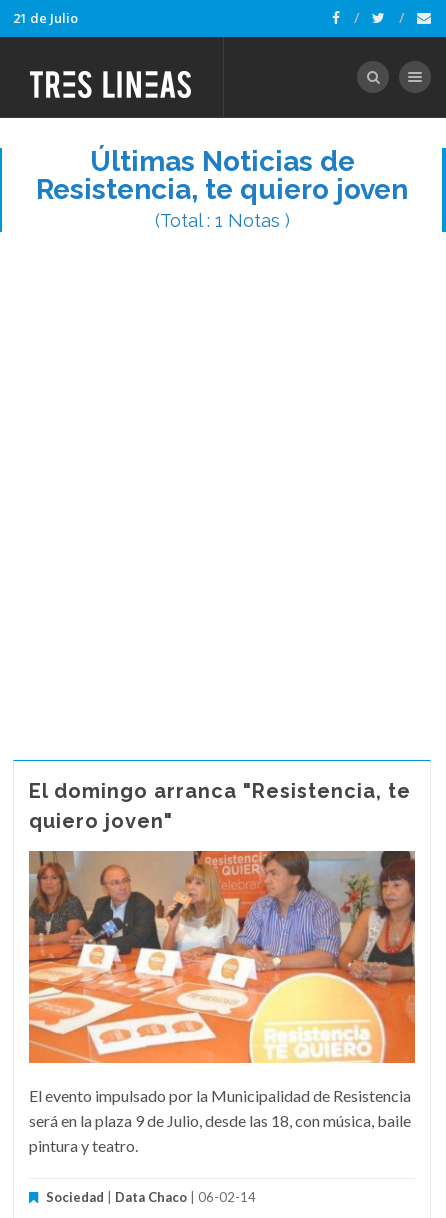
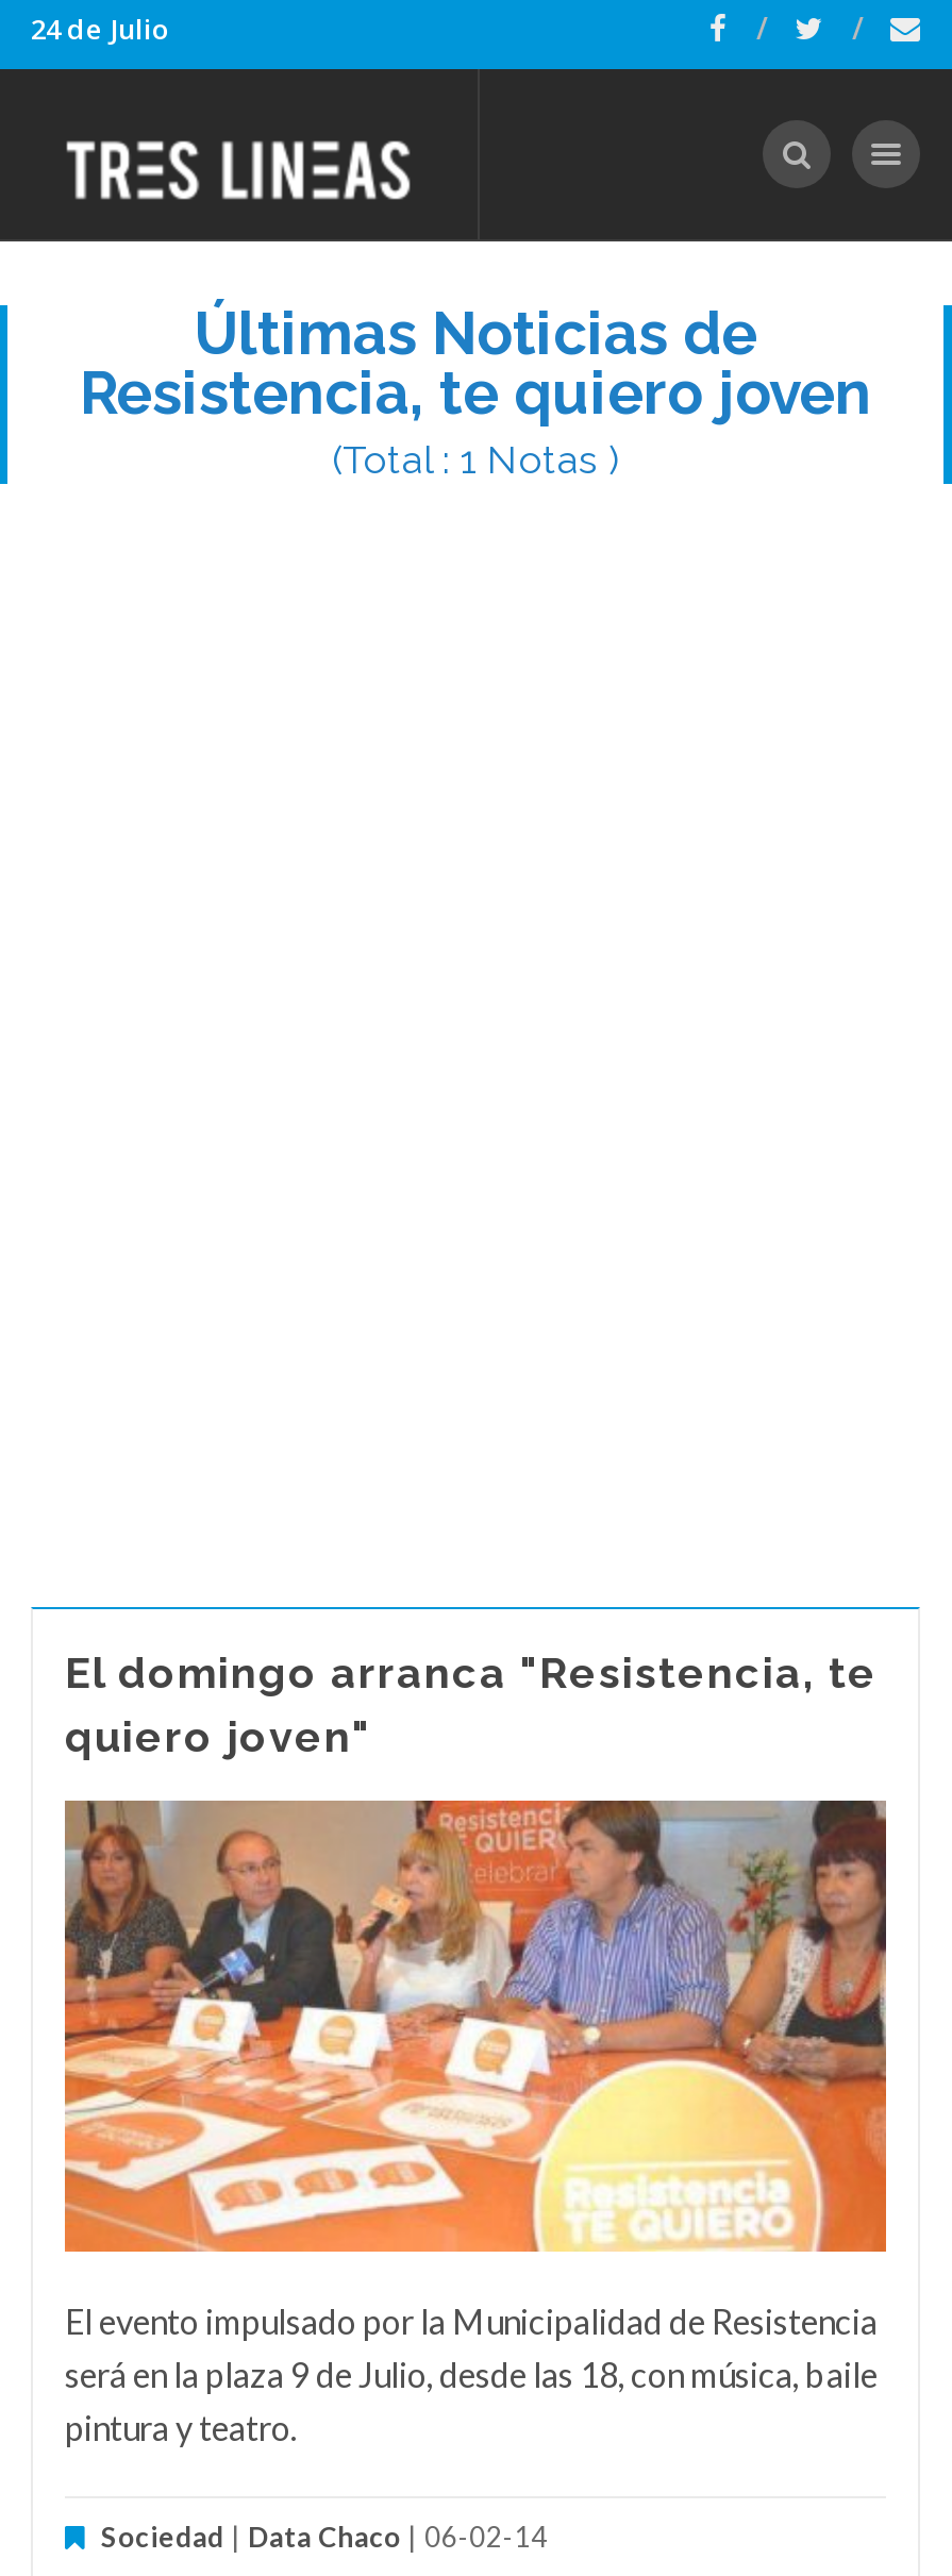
- 21 de Julio
+ 24 de Julio
